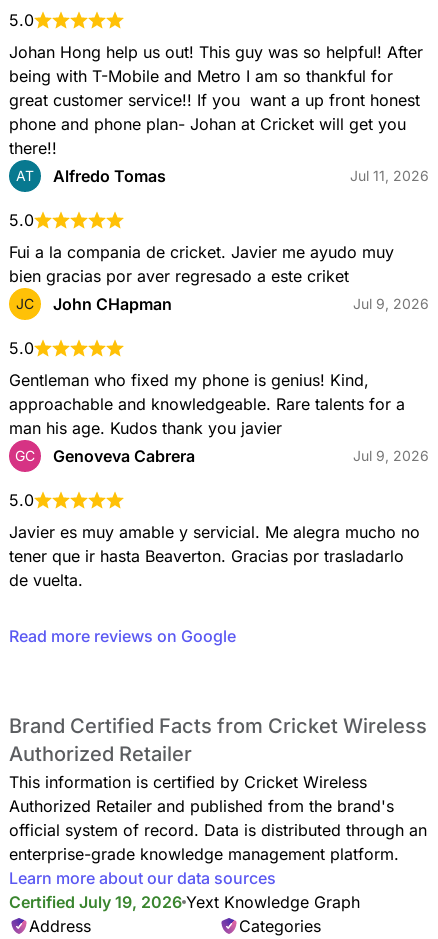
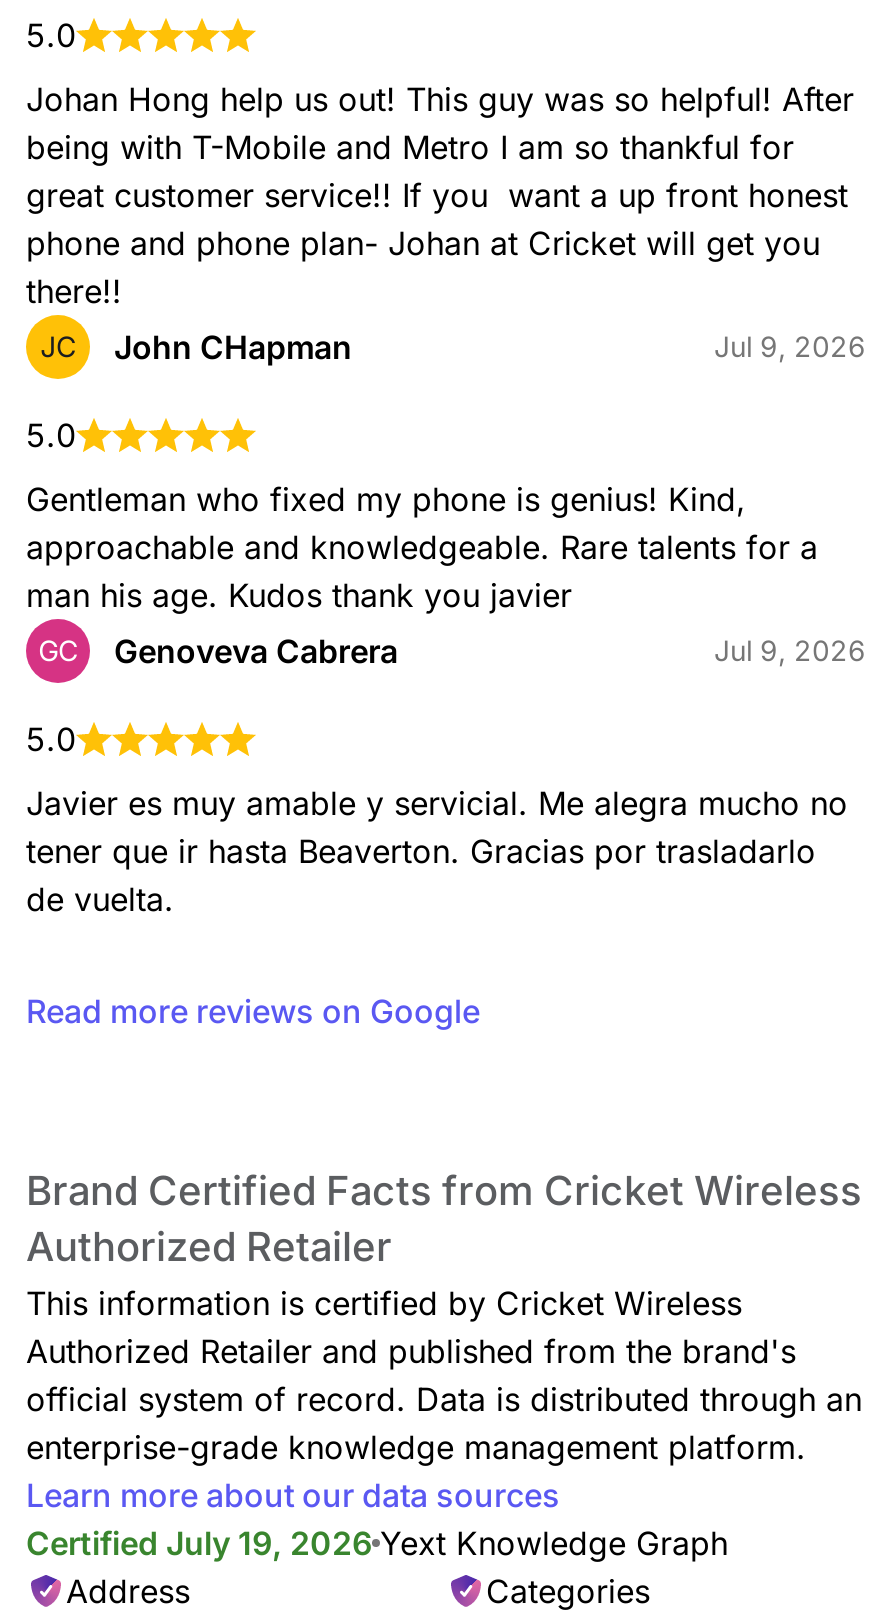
- AT
- Alfredo Tomas
- Jul 11, 2026
- 5.0
- Fui a la compania de cricket. Javier me ayudo muy
- bien gracias por aver regresado a este criket
